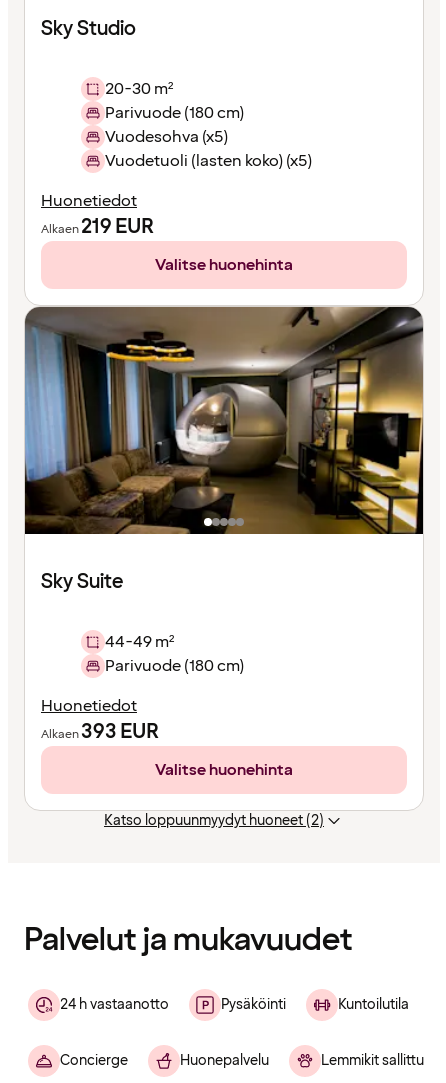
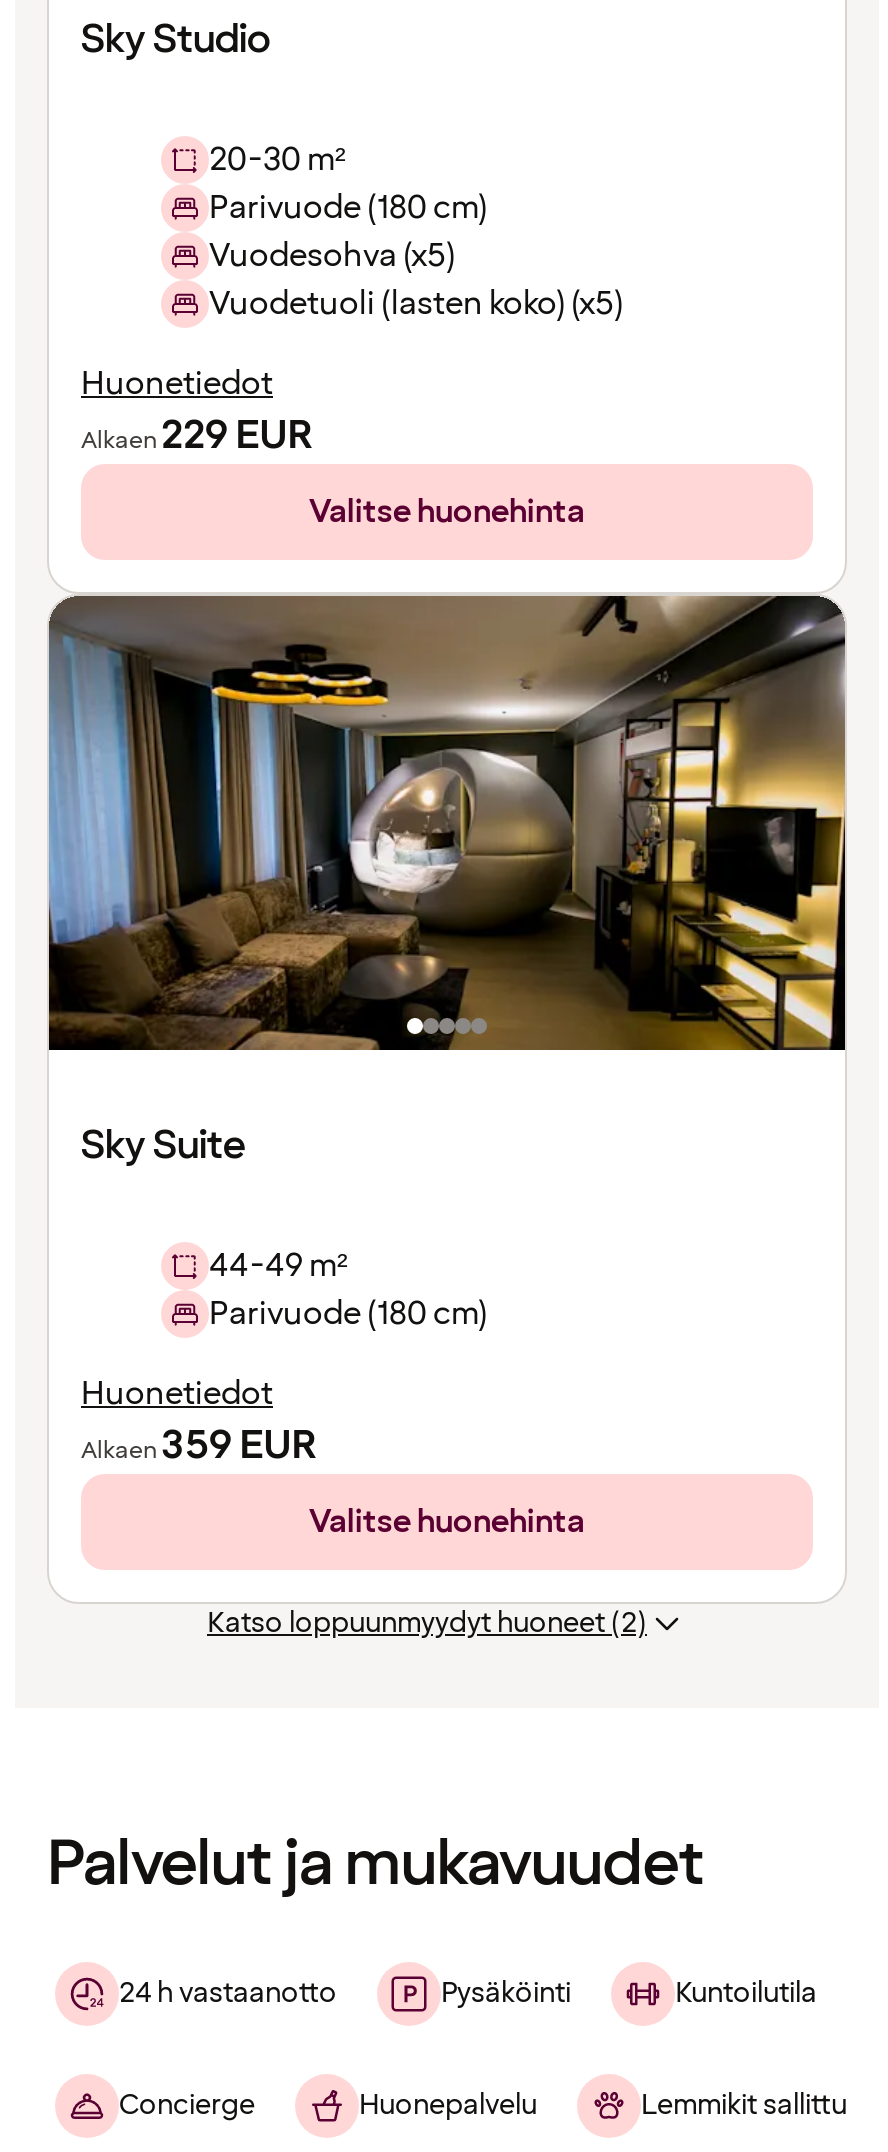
- Alkaen219 EUR
+ Alkaen229 EUR

- Alkaen393 EUR
+ Alkaen359 EUR
